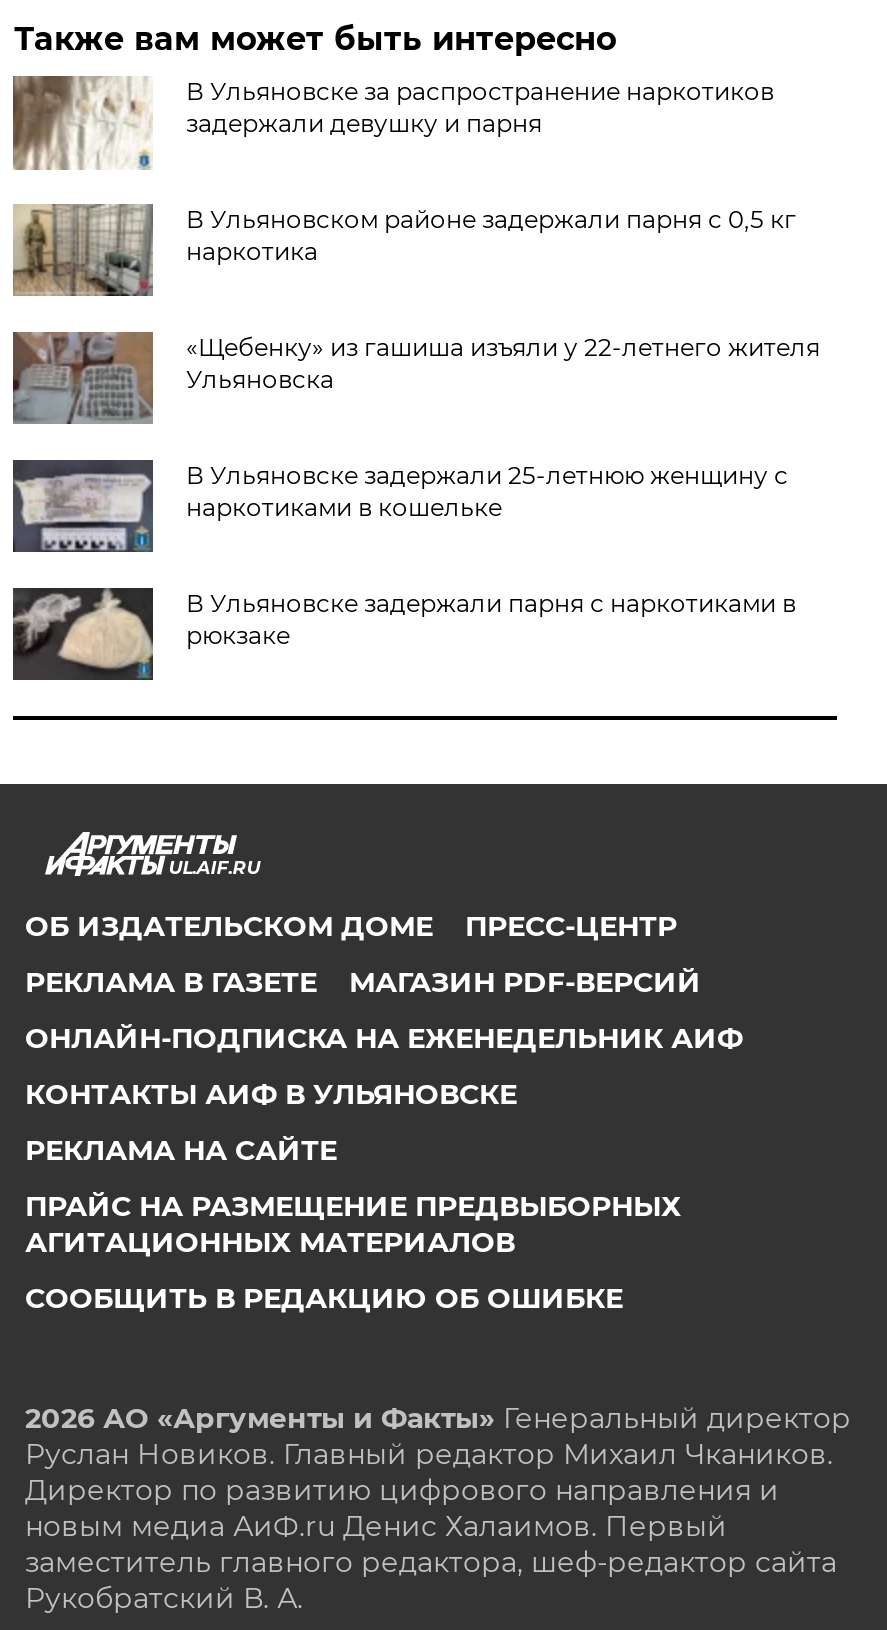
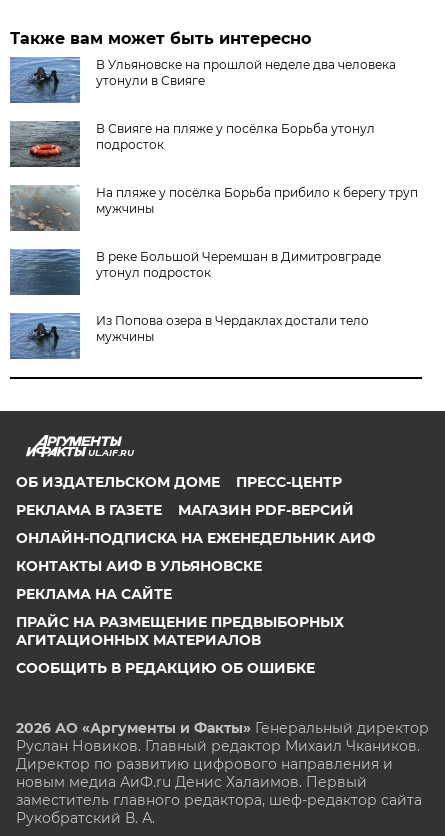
- [image]
- В Ульяновске за распространение наркотиков
- задержали девушку и парня
+ [image]
+ В Ульяновске на прошлой неделе два человека
+ утонули в Свияге

- [image]
- В Ульяновском районе задержали парня с 0,5 кг
- наркотика
+ [image]
+ В Свияге на пляже у посёлка Борьба утонул
+ подросток

- [image]
- «Щебенку» из гашиша изъяли у 22-летнего жителя
- Ульяновска
+ [image]
+ На пляже у посёлка Борьба прибило к берегу труп
+ мужчины

- [image]
- В Ульяновске задержали 25-летнюю женщину с
- наркотиками в кошельке
+ [image]
+ В реке Большой Черемшан в Димитровграде
+ утонул подросток

- [image]
- В Ульяновске задержали парня с наркотиками в
- рюкзаке
+ [image]
+ Из Попова озера в Чердаклах достали тело
+ мужчины
